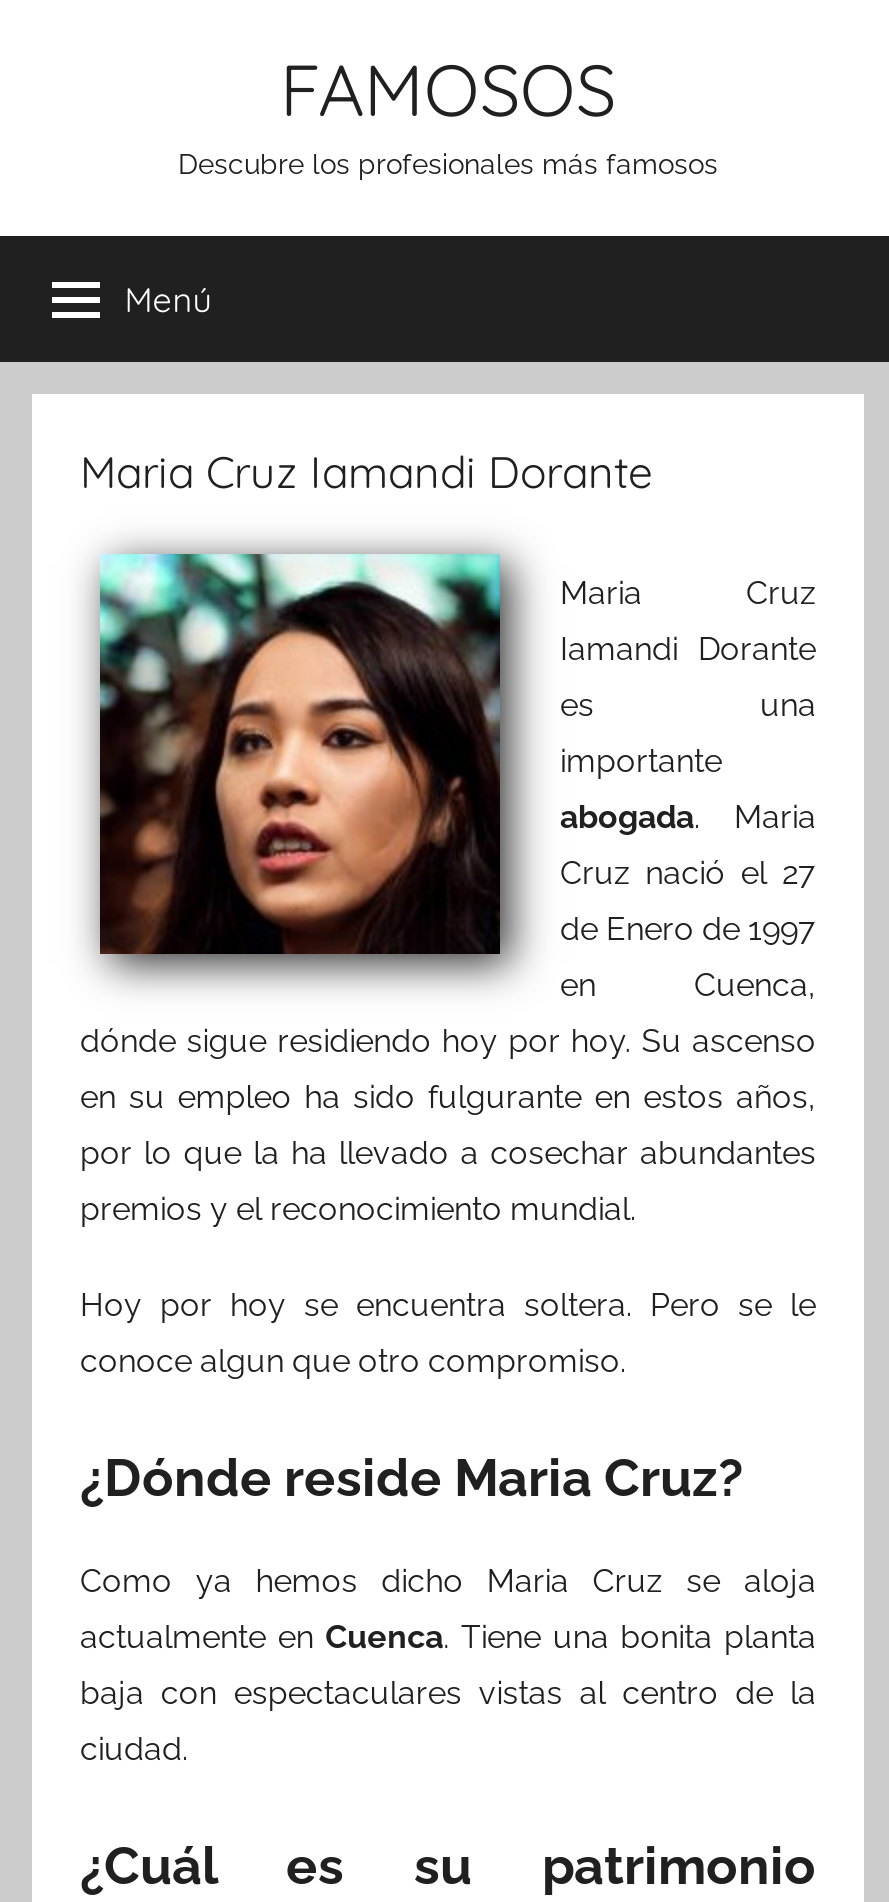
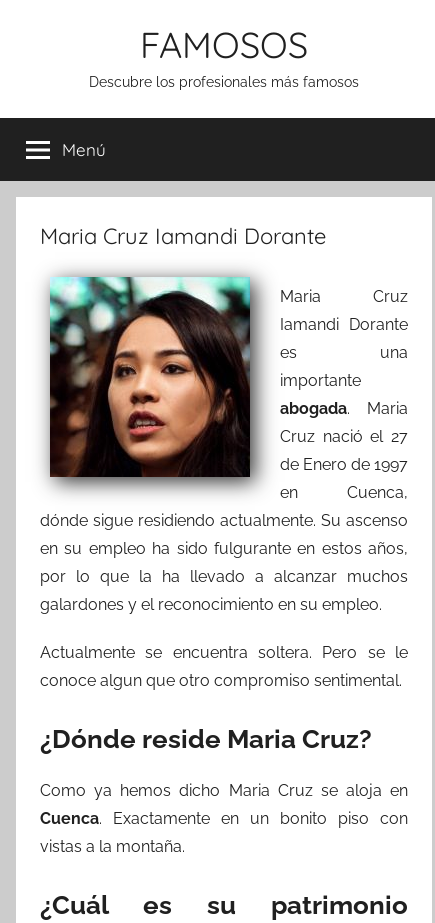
- dónde sigue residiendo hoy por hoy. Su ascenso
+ dónde sigue residiendo actualmente. Su ascenso

- por lo que la ha llevado a cosechar abundantes
+ por lo que la ha llevado a alcanzar muchos

- premios y el reconocimiento mundial.
+ galardones y el reconocimiento en su empleo.

- Hoy por hoy se encuentra soltera. Pero se le
+ Actualmente se encuentra soltera. Pero se le

- conoce algun que otro compromiso.
+ conoce algun que otro compromiso sentimental.

- Como ya hemos dicho Maria Cruz se aloja
- actualmente en Cuenca. Tiene una bonita planta
- baja con espectaculares vistas al centro de la
- ciudad.
+ Como ya hemos dicho Maria Cruz se aloja en
+ Cuenca. Exactamente en un bonito piso con
+ vistas a la montaña.
